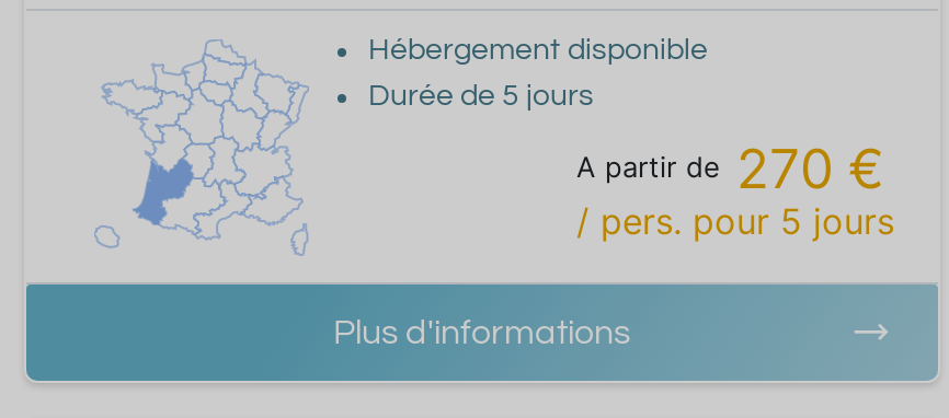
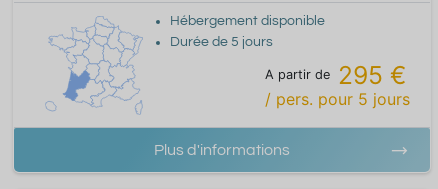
- A partir de 270 €
+ A partir de 295 €
